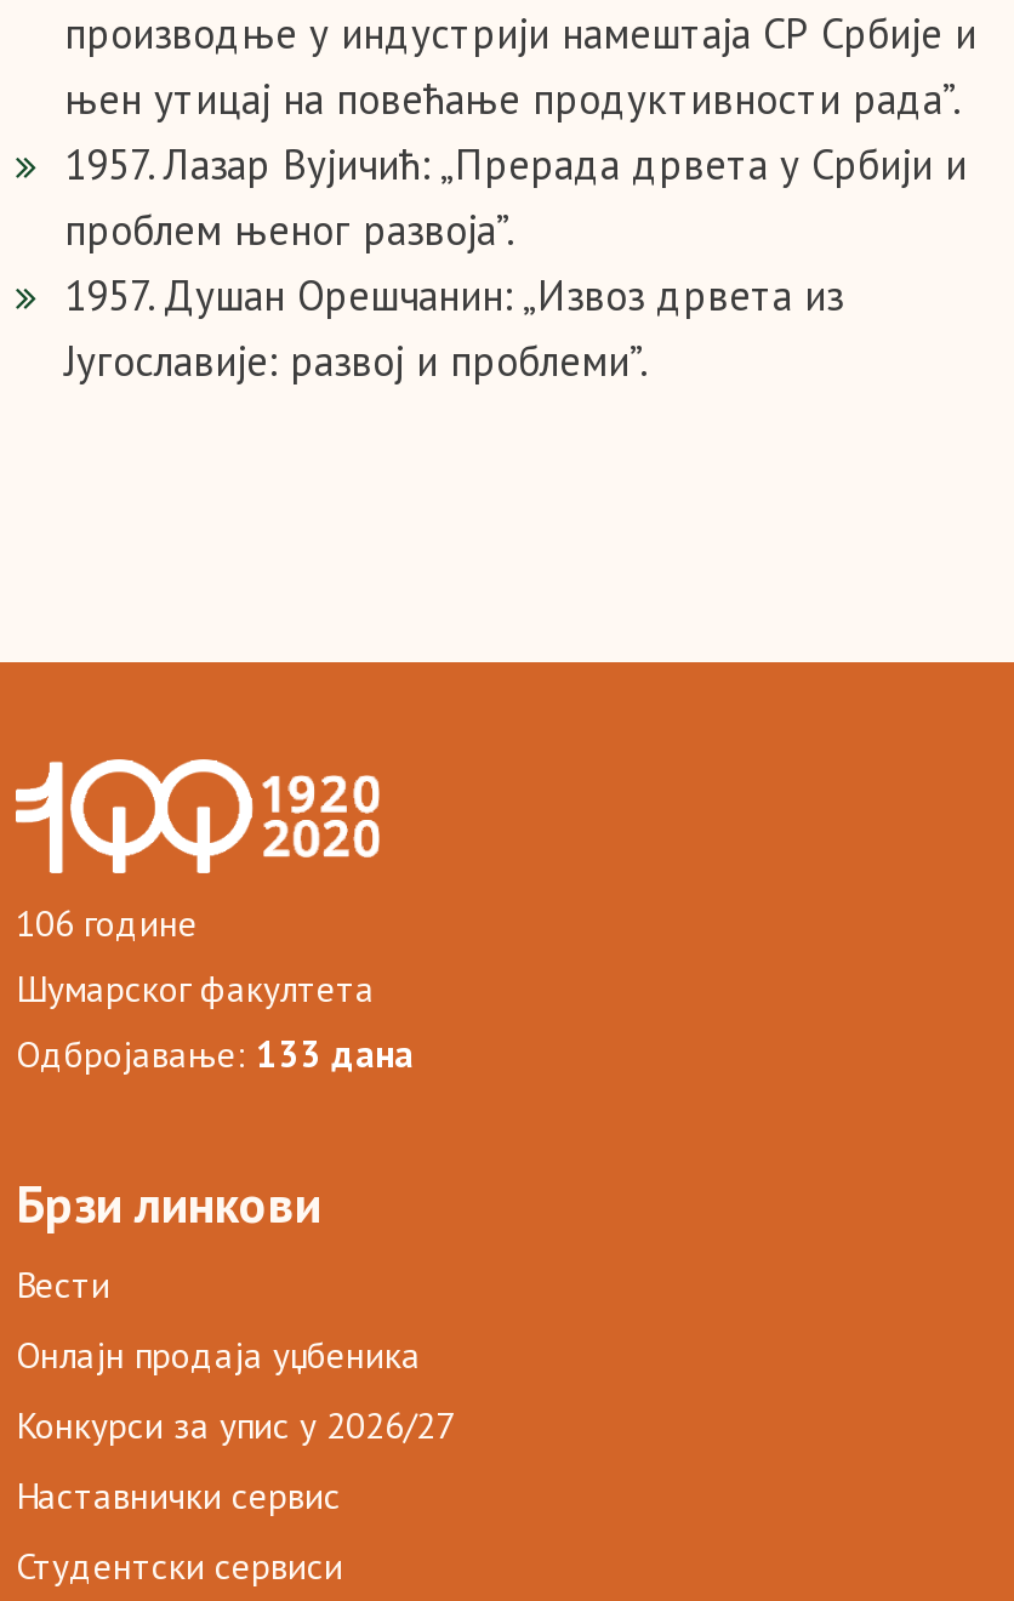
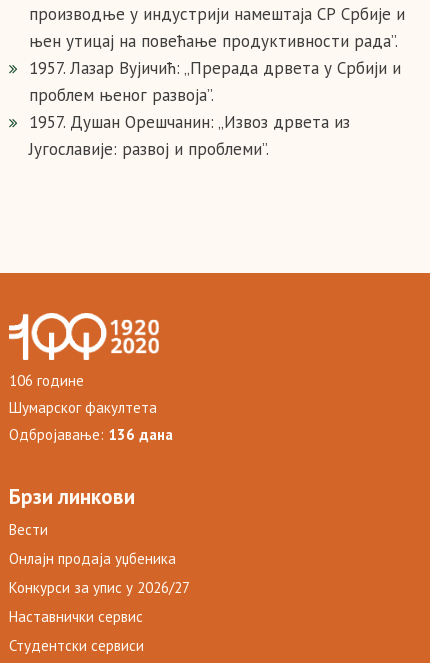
- Одбројавање: 133 дана
+ Одбројавање: 136 дана
